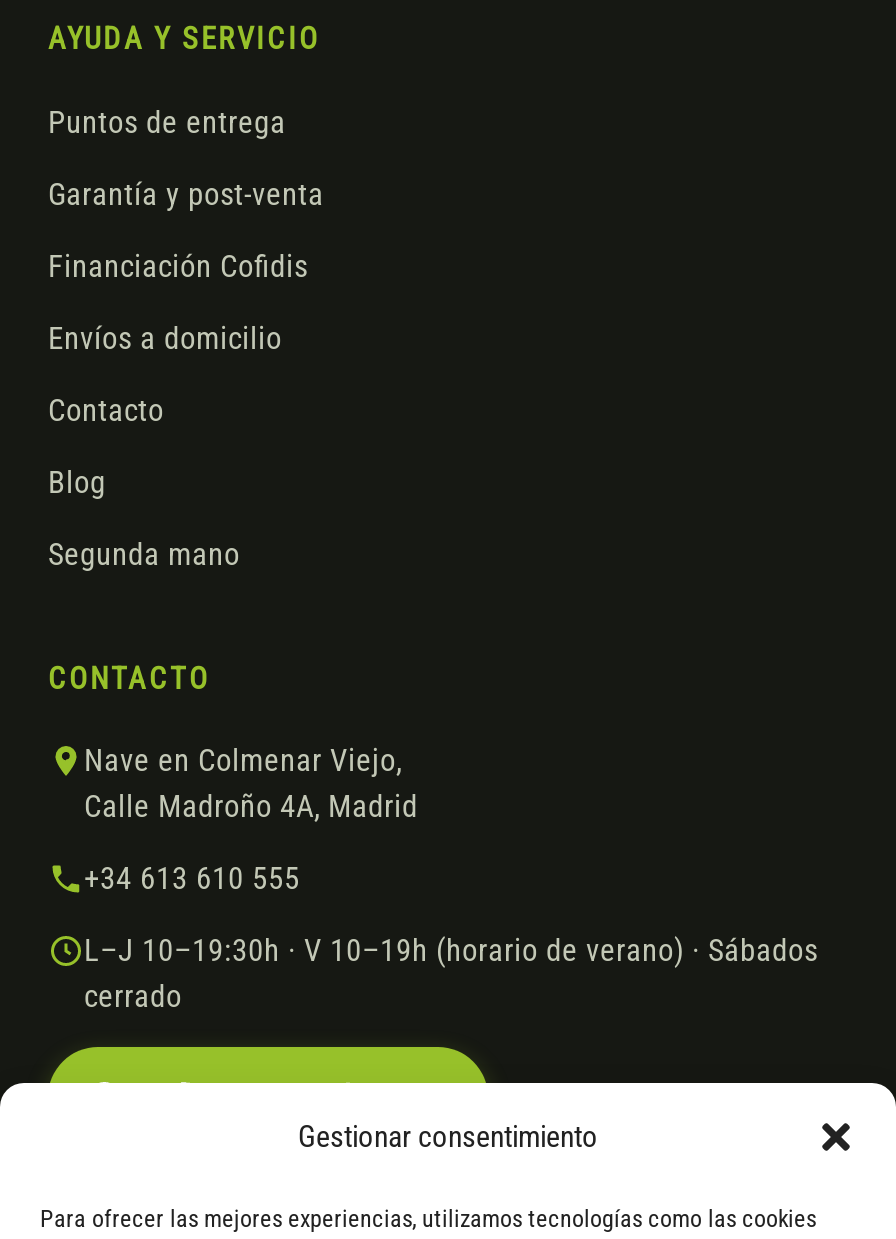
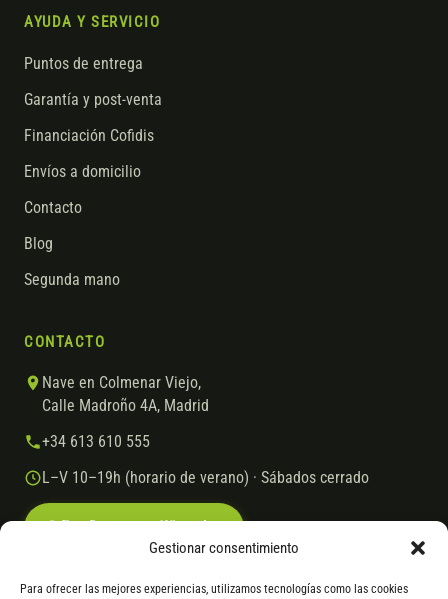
- L–J 10–19:30h · V 10–19h (horario de verano) · Sábados
- cerrado
+ L–V 10–19h (horario de verano) · Sábados cerrado
